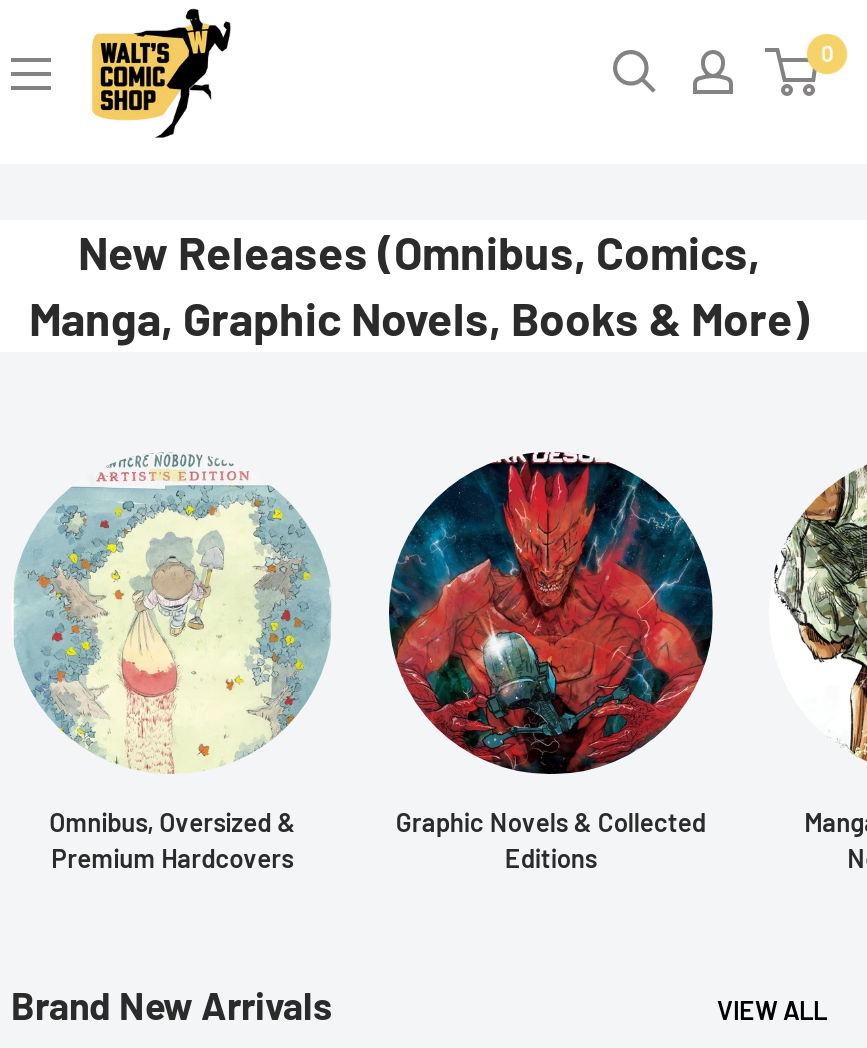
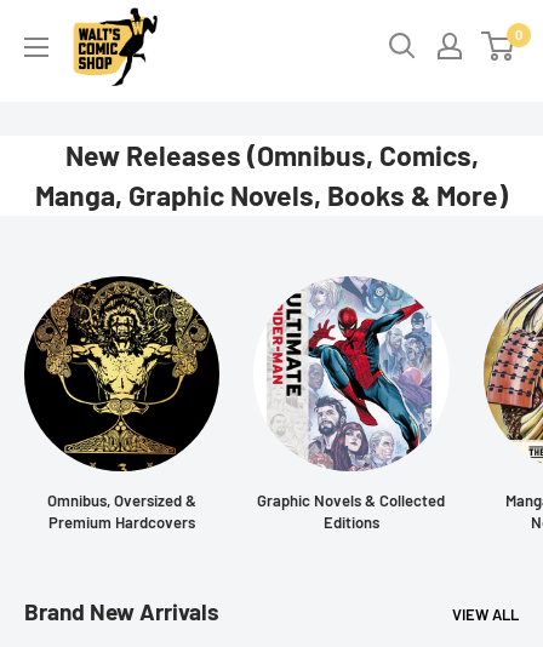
- [image]
+ [image]

- [image]
+ [image]

- [image]
+ [image]
